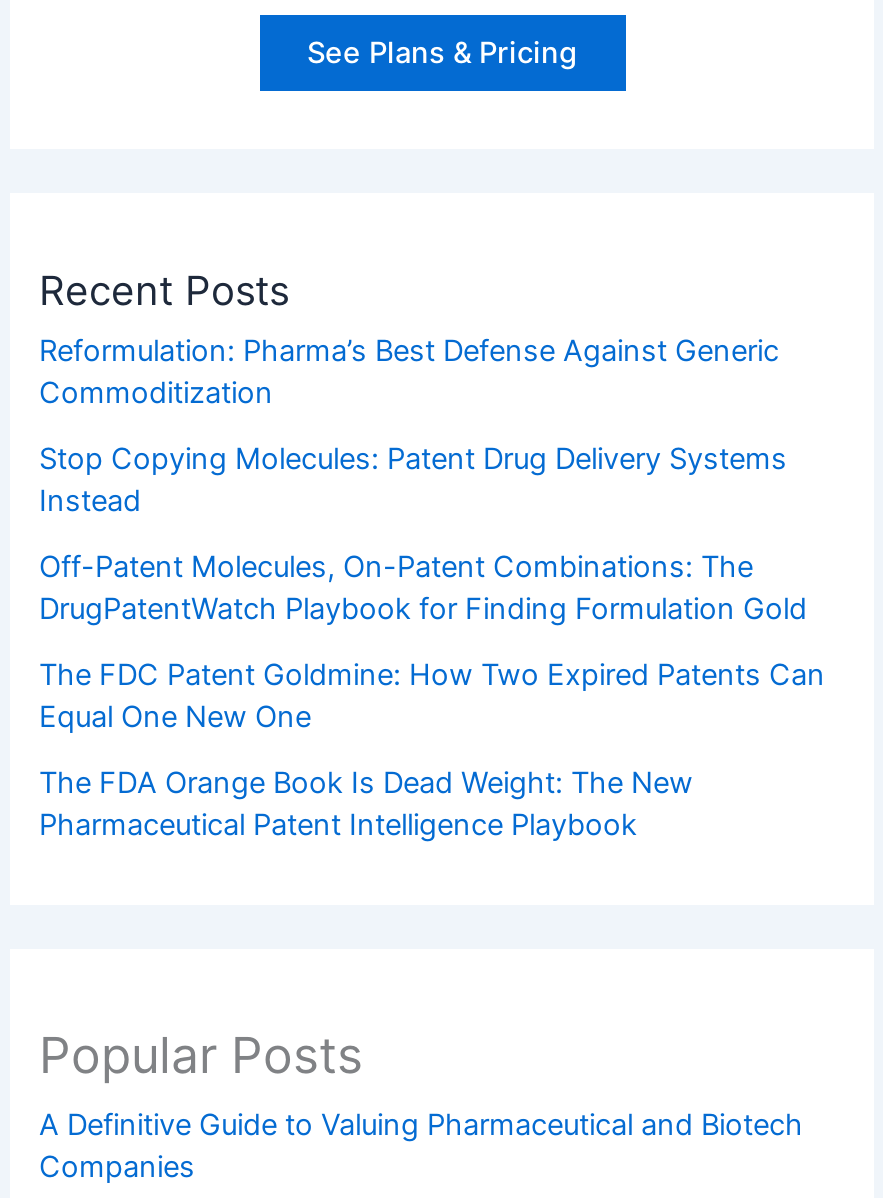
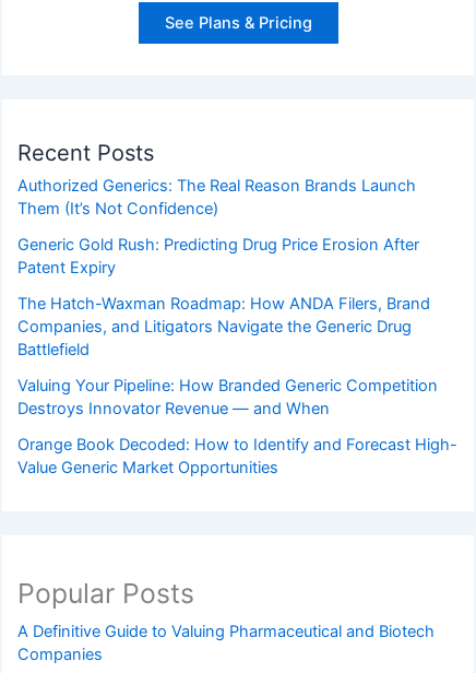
- Reformulation: Pharma’s Best Defense Against Generic
- Commoditization
+ Authorized Generics: The Real Reason Brands Launch
+ Them (It’s Not Confidence)

- Stop Copying Molecules: Patent Drug Delivery Systems
- Instead
+ Generic Gold Rush: Predicting Drug Price Erosion After
+ Patent Expiry

- Off-Patent Molecules, On-Patent Combinations: The
- DrugPatentWatch Playbook for Finding Formulation Gold
+ The Hatch-Waxman Roadmap: How ANDA Filers, Brand
+ Companies, and Litigators Navigate the Generic Drug
+ Battlefield

- The FDC Patent Goldmine: How Two Expired Patents Can
- Equal One New One
+ Valuing Your Pipeline: How Branded Generic Competition
+ Destroys Innovator Revenue — and When

- The FDA Orange Book Is Dead Weight: The New
- Pharmaceutical Patent Intelligence Playbook
+ Orange Book Decoded: How to Identify and Forecast High-
+ Value Generic Market Opportunities
